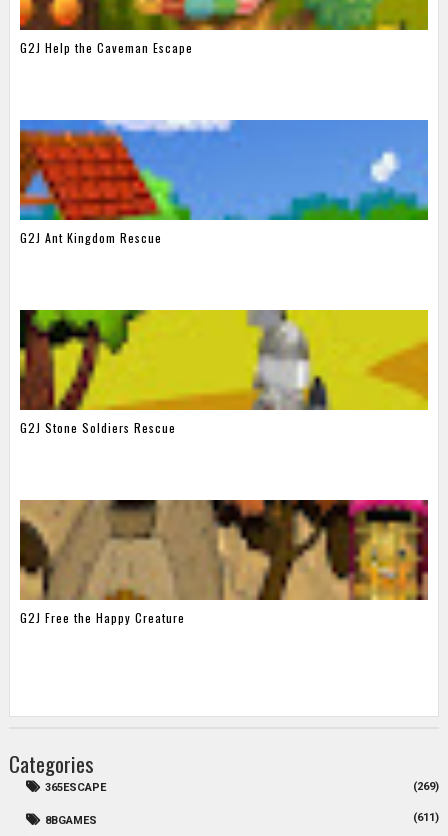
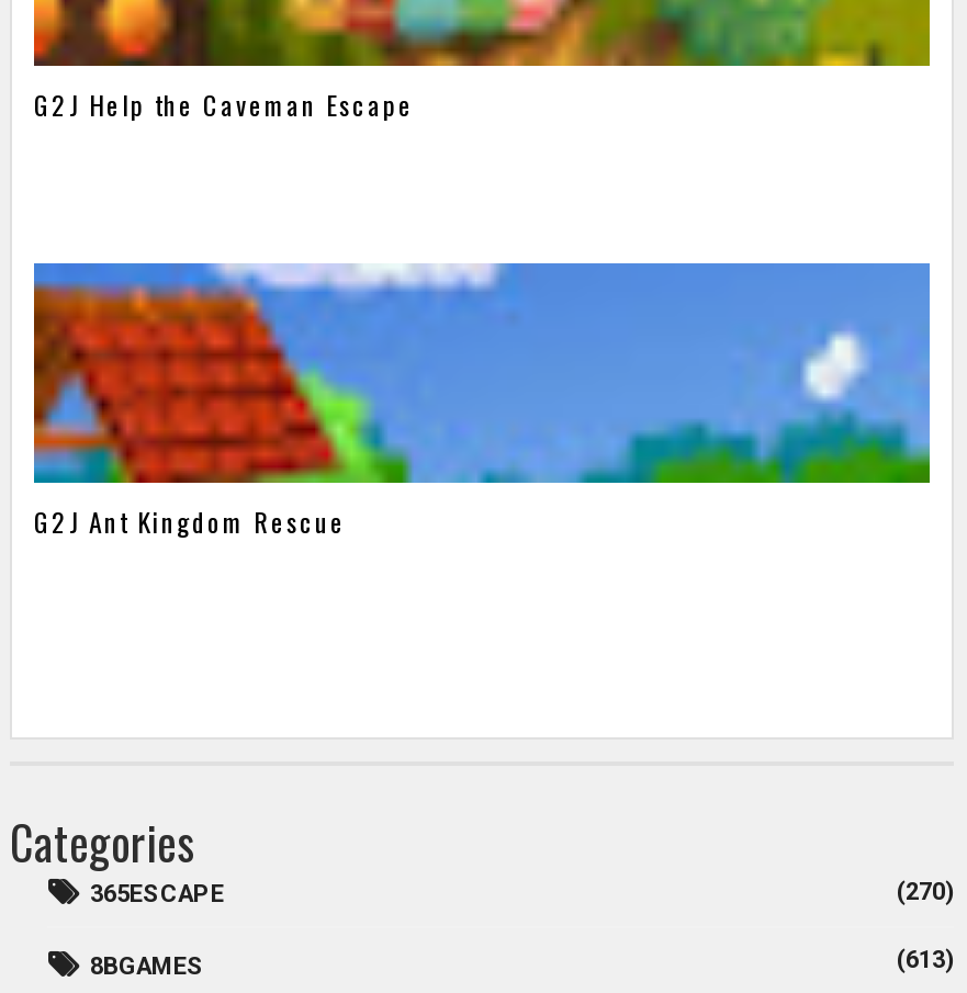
- [image]
- G2J Stone Soldiers Rescue

- [image]
- G2J Free the Happy Creature

- (269)
+ (270)

- (611)
+ (613)
